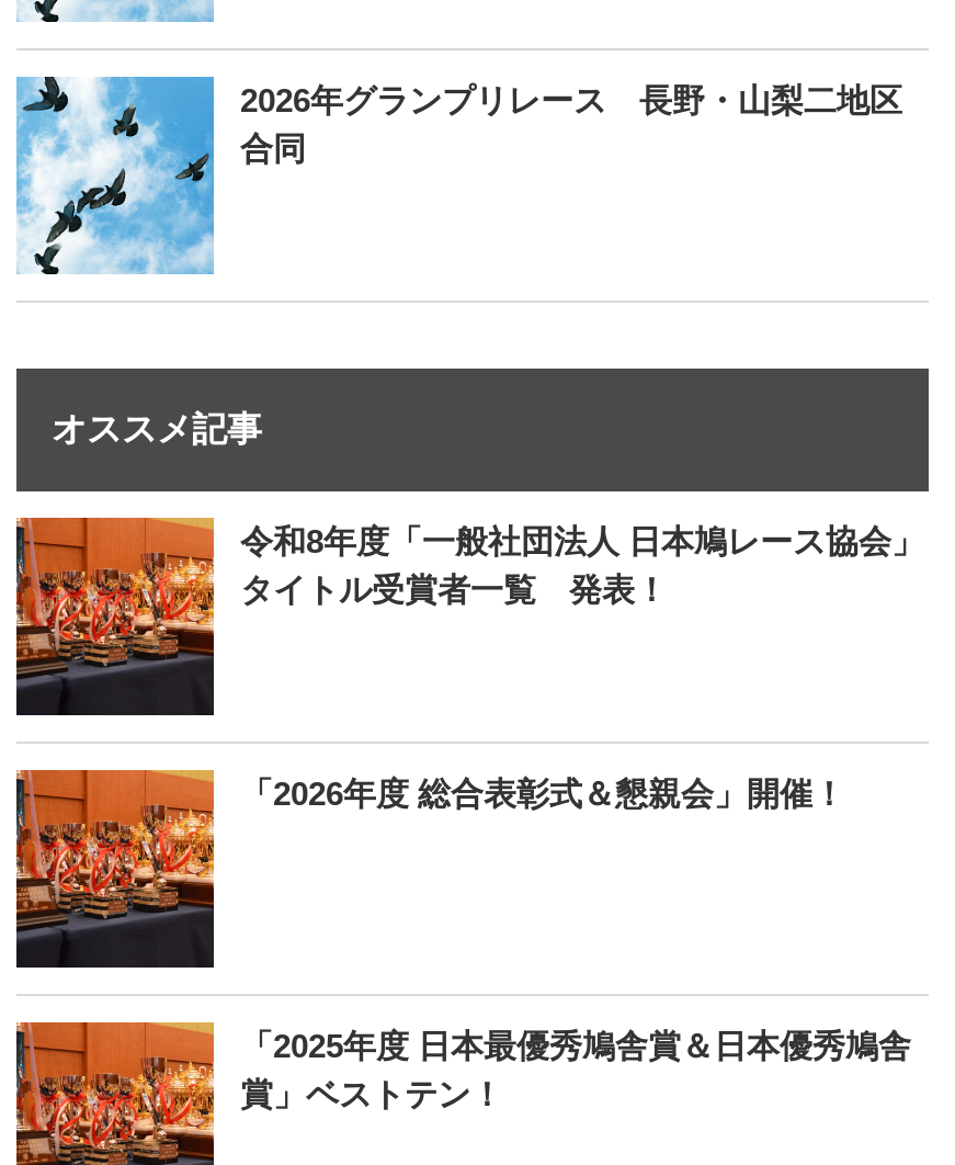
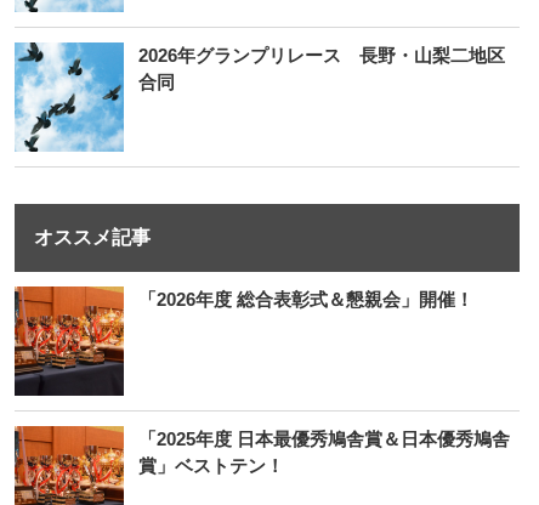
- 令和8年度「一般社団法人 日本鳩レース協会」
- タイトル受賞者一覧 発表！
